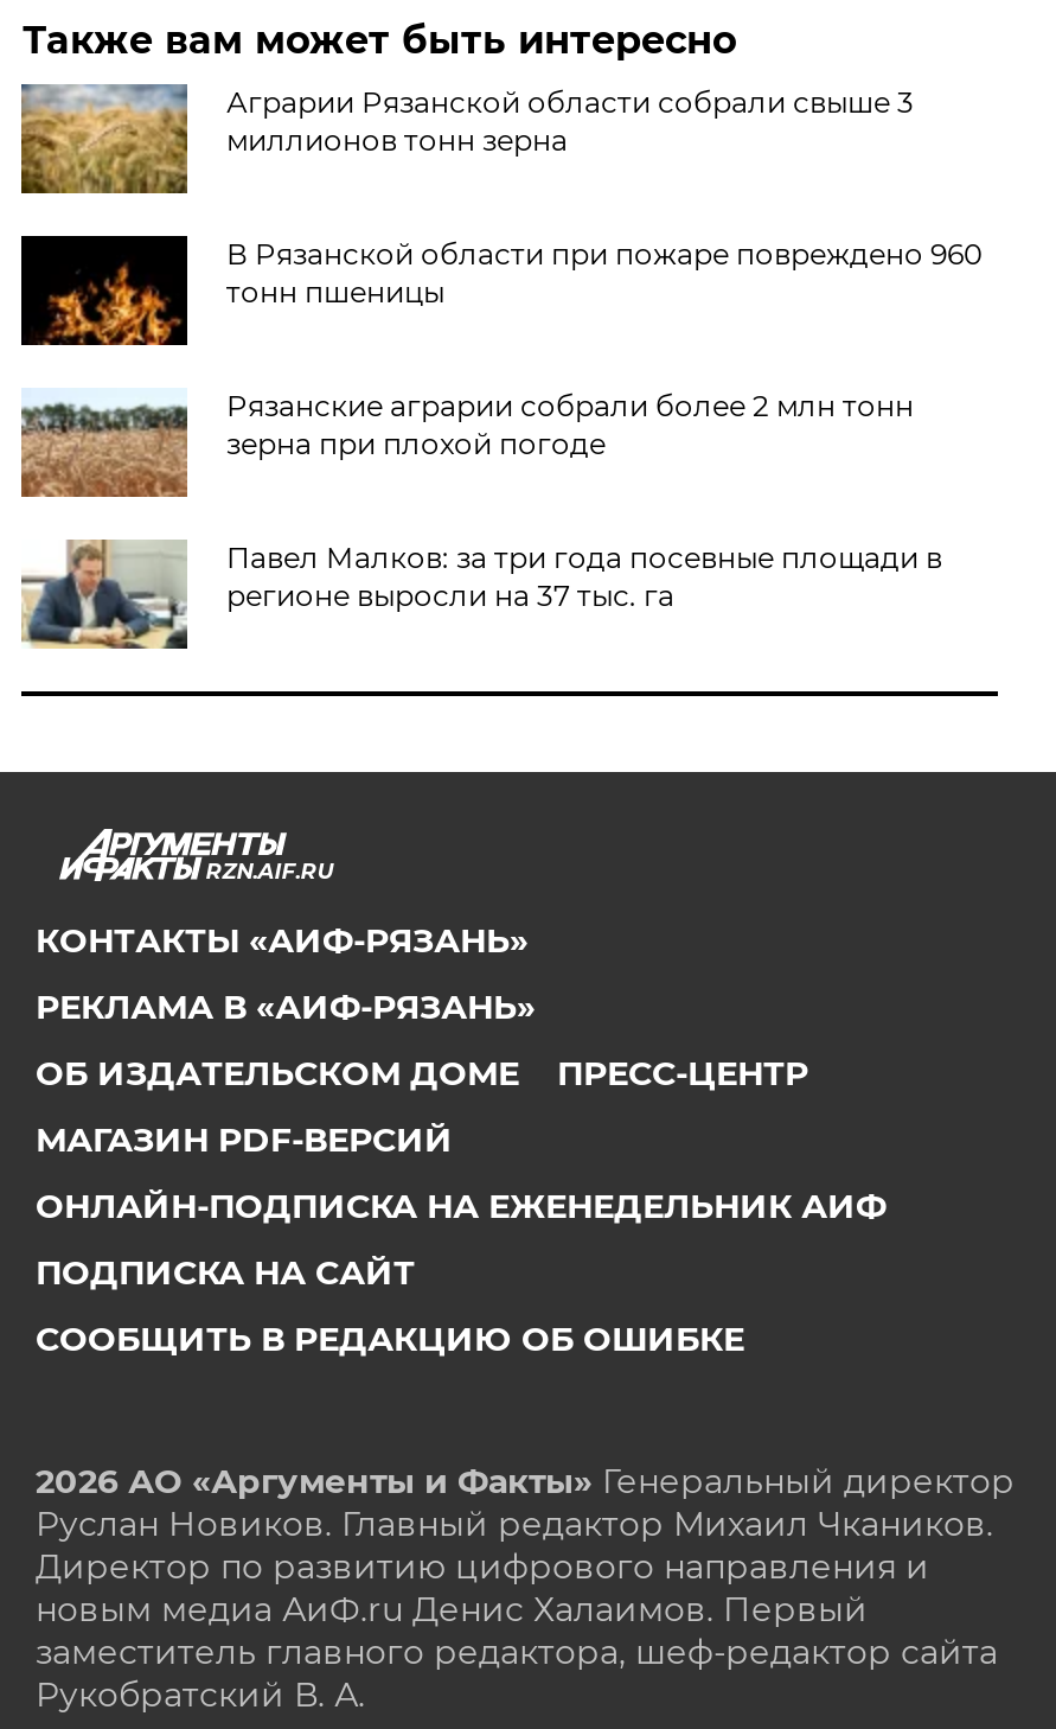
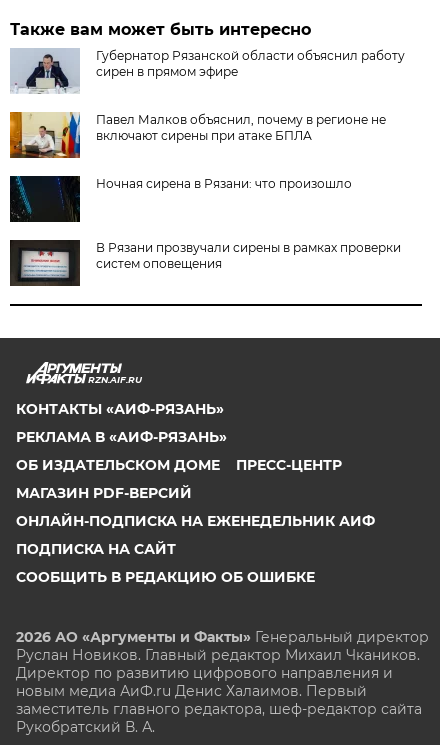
- [image]
- Аграрии Рязанской области собрали свыше 3
- миллионов тонн зерна
+ [image]
+ Губернатор Рязанской области объяснил работу
+ сирен в прямом эфире

- [image]
- В Рязанской области при пожаре повреждено 960
- тонн пшеницы
+ [image]
+ Павел Малков объяснил, почему в регионе не
+ включают сирены при атаке БПЛА

- [image]
- Рязанские аграрии собрали более 2 млн тонн
- зерна при плохой погоде
+ [image]
+ Ночная сирена в Рязани: что произошло

- [image]
- Павел Малков: за три года посевные площади в
- регионе выросли на 37 тыс. га
+ [image]
+ В Рязани прозвучали сирены в рамках проверки
+ систем оповещения
